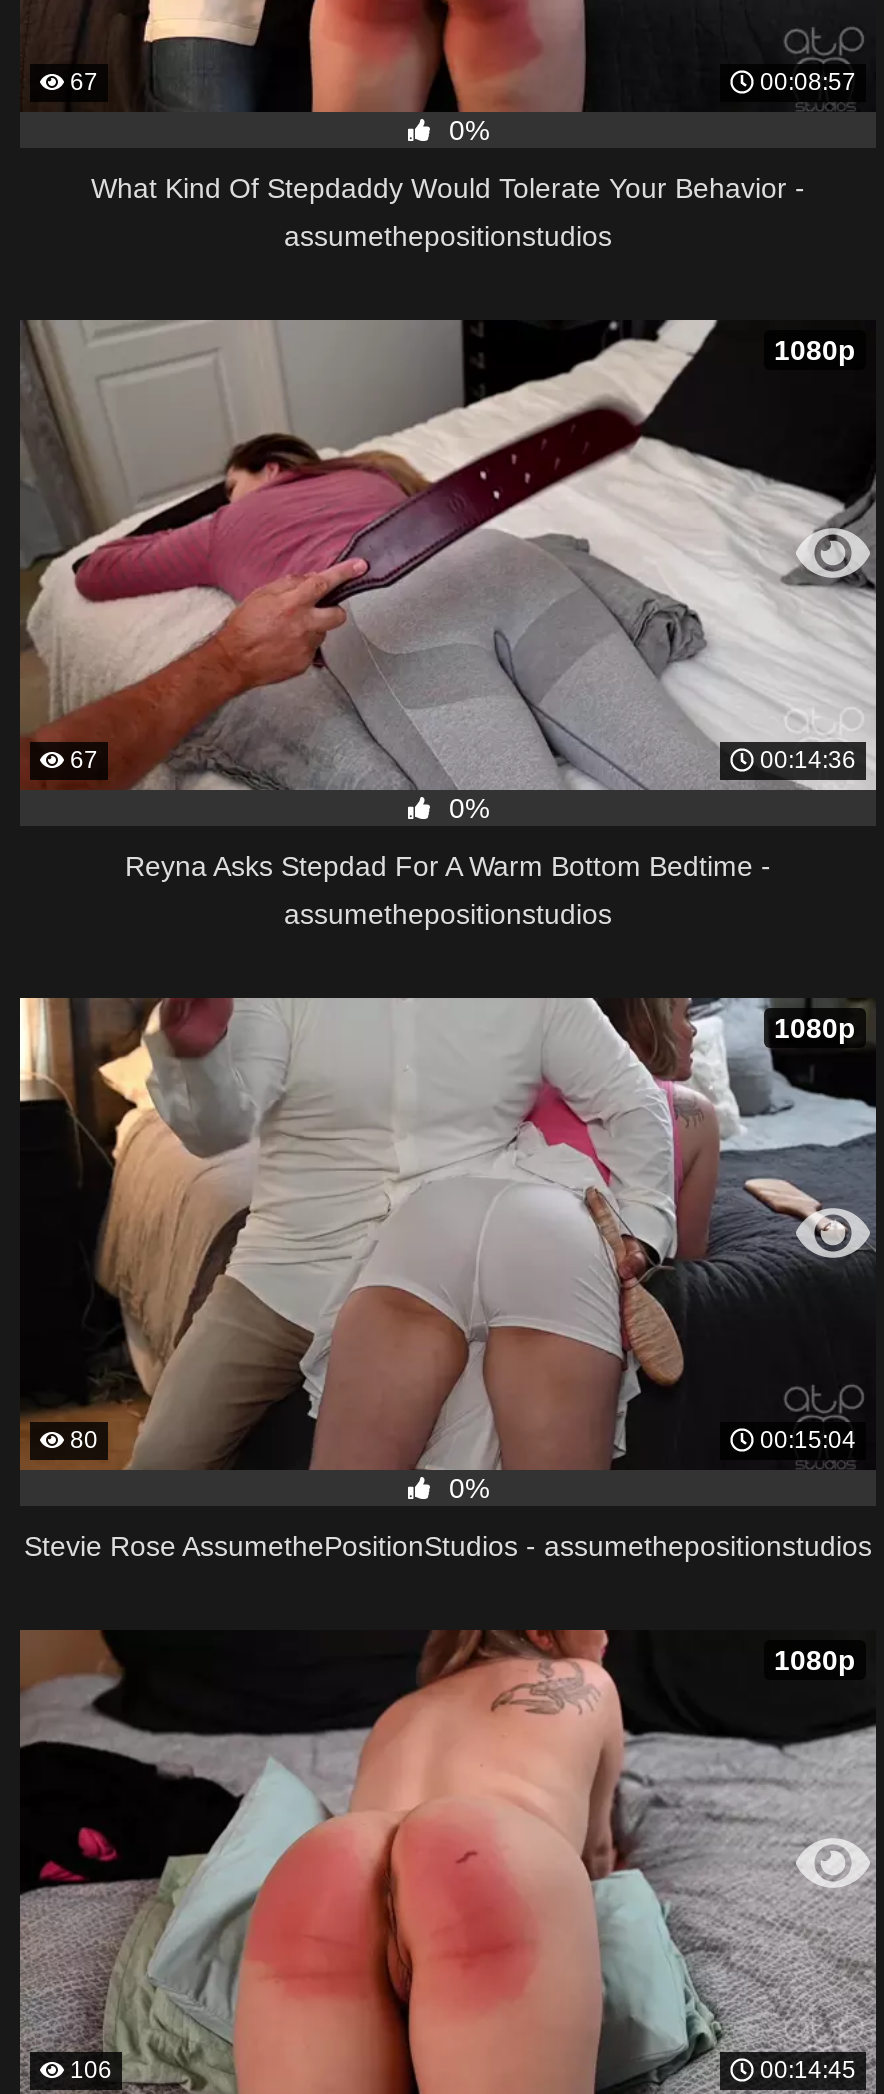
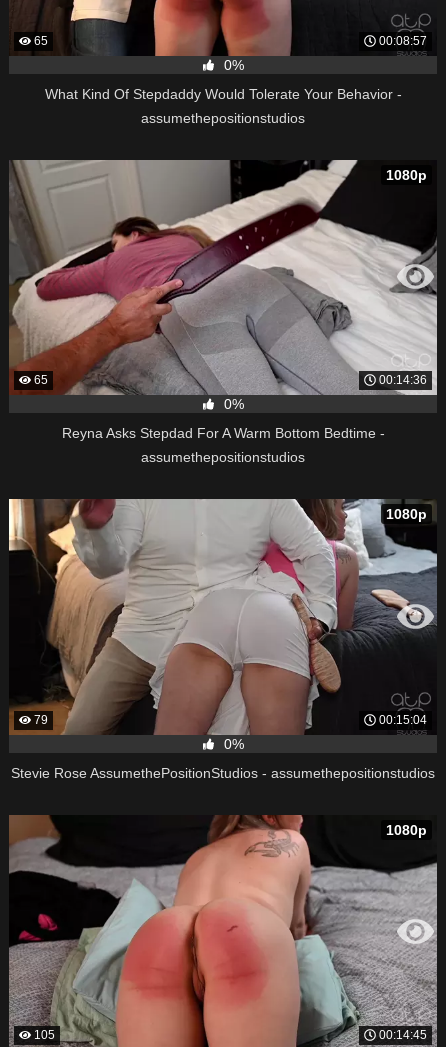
- 67
+ 65

- 67
+ 65

- 80
+ 79

- 106
+ 105
